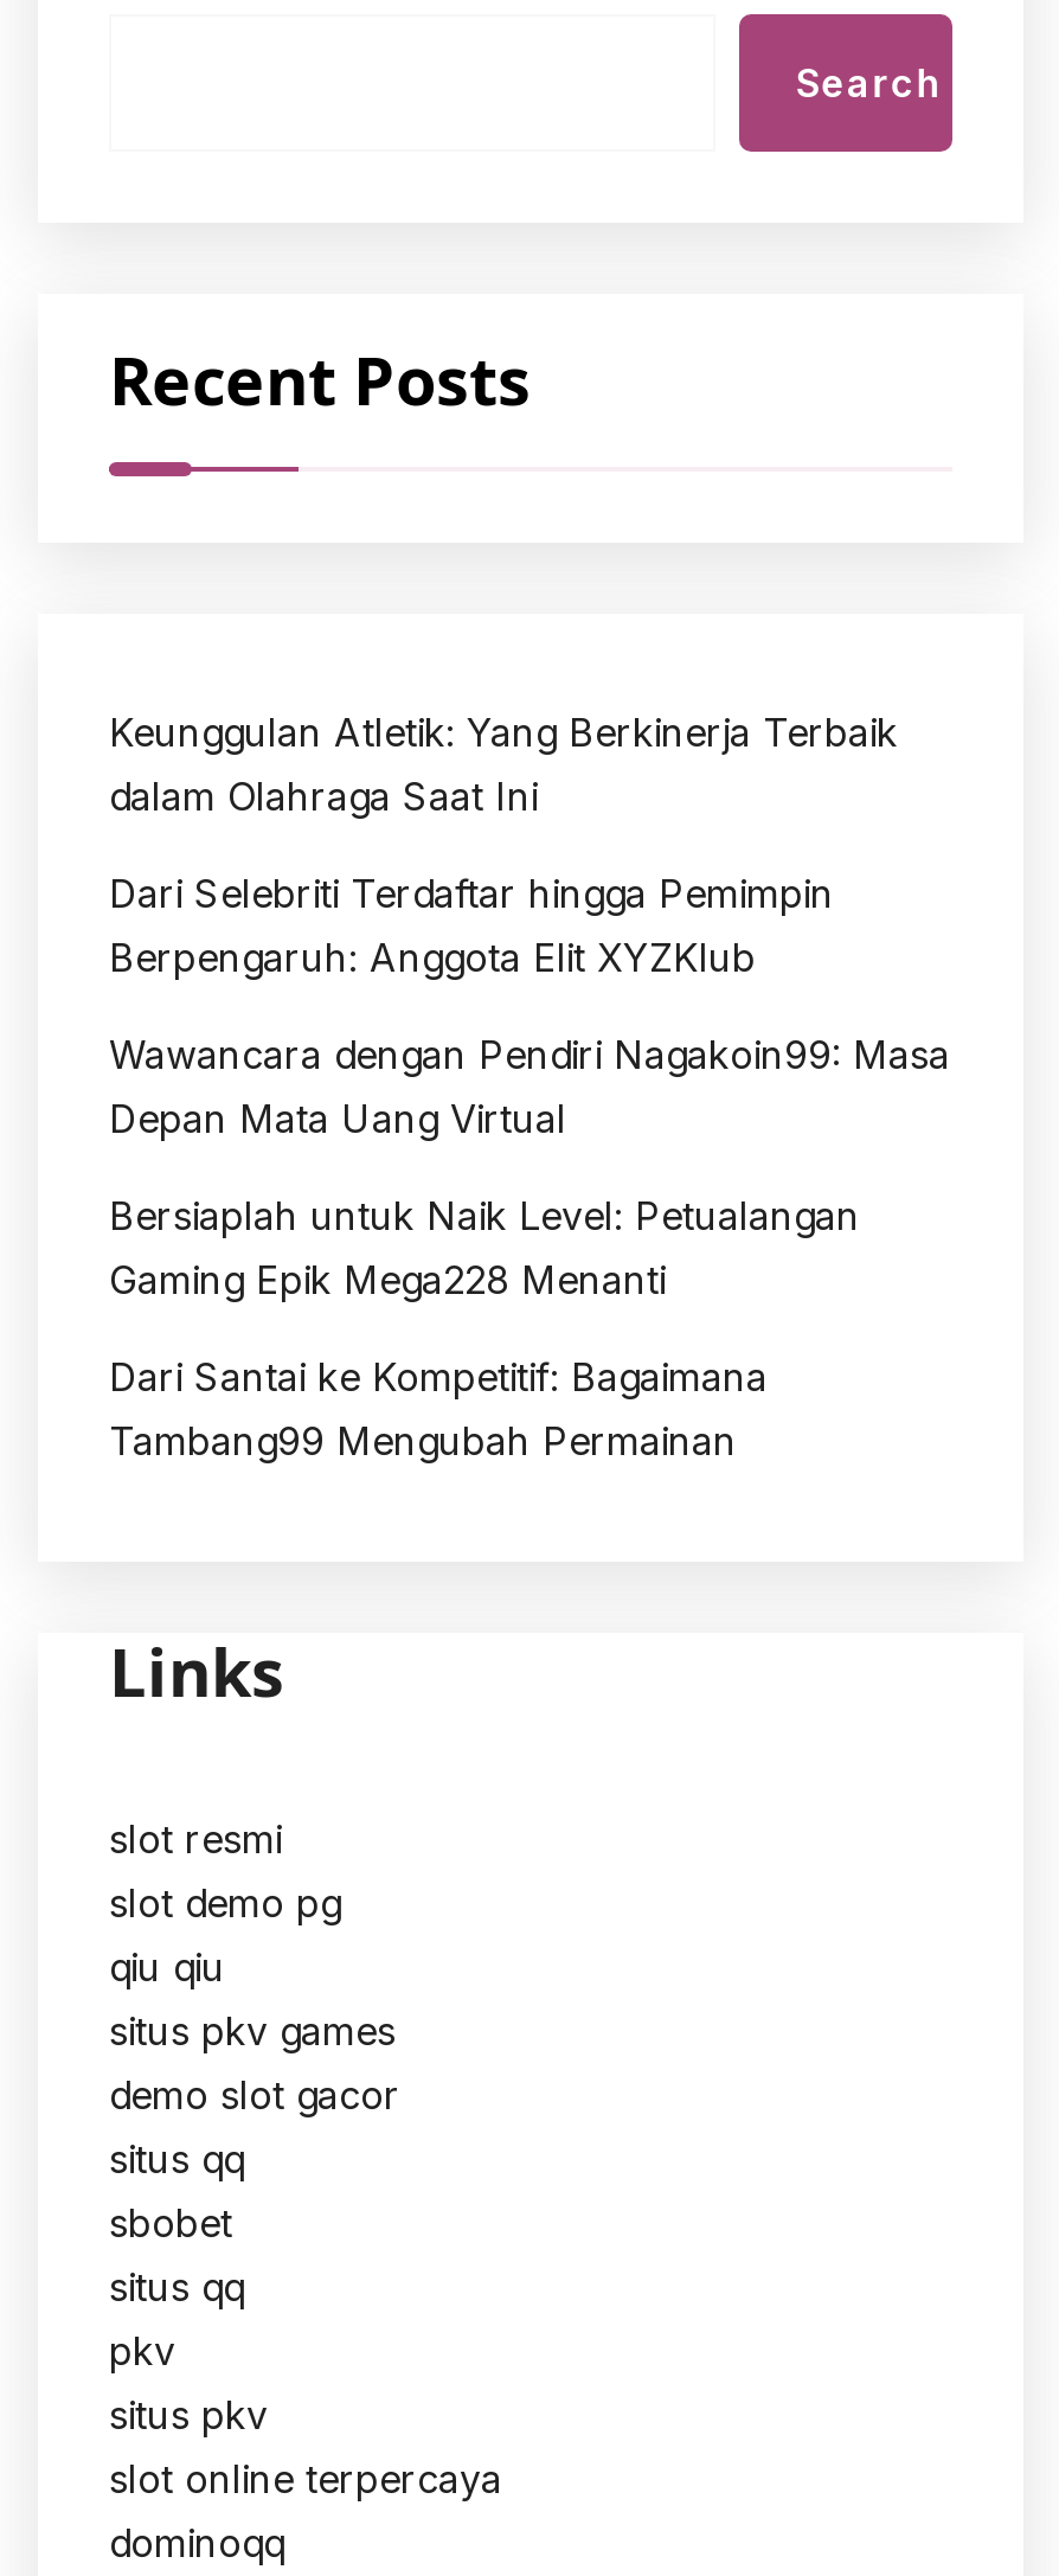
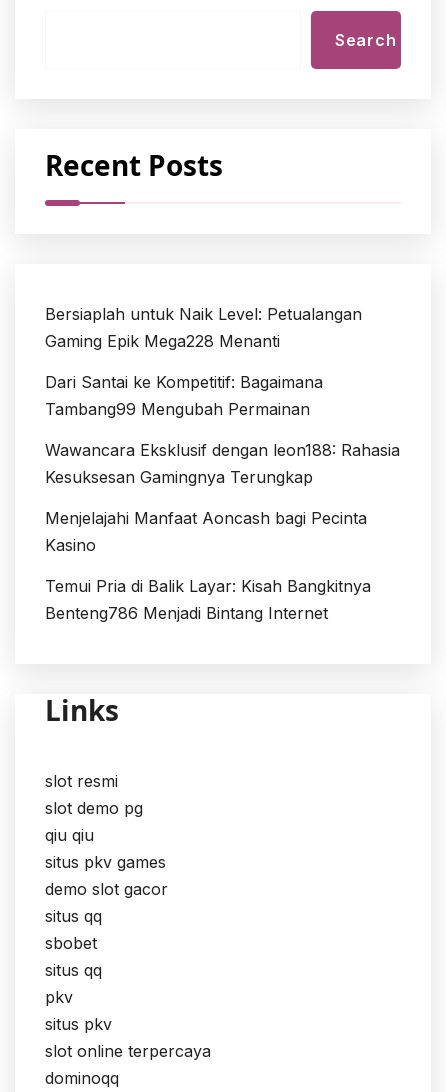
- Keunggulan Atletik: Yang Berkinerja Terbaik
- dalam Olahraga Saat Ini
- Dari Selebriti Terdaftar hingga Pemimpin
- Berpengaruh: Anggota Elit XYZKlub
- Wawancara dengan Pendiri Nagakoin99: Masa
- Depan Mata Uang Virtual

moved up: Bersiaplah untuk Naik Level: Petualangan | Gaming Epik Mega228 Menanti | Dari Santai ke Kompetitif: Bagaimana | Tambang99 Mengubah Permainan

+ Wawancara Eksklusif dengan leon188: Rahasia
+ Kesuksesan Gamingnya Terungkap
+ Menjelajahi Manfaat Aoncash bagi Pecinta
+ Kasino
+ Temui Pria di Balik Layar: Kisah Bangkitnya
+ Benteng786 Menjadi Bintang Internet
